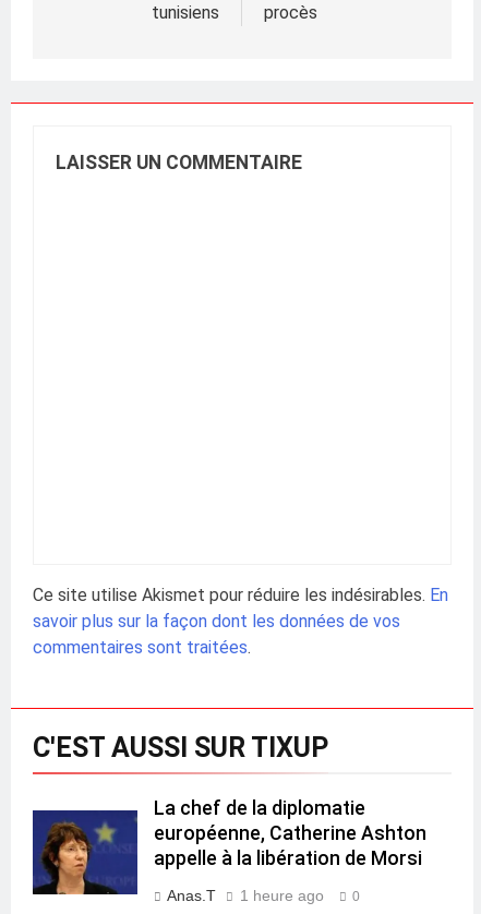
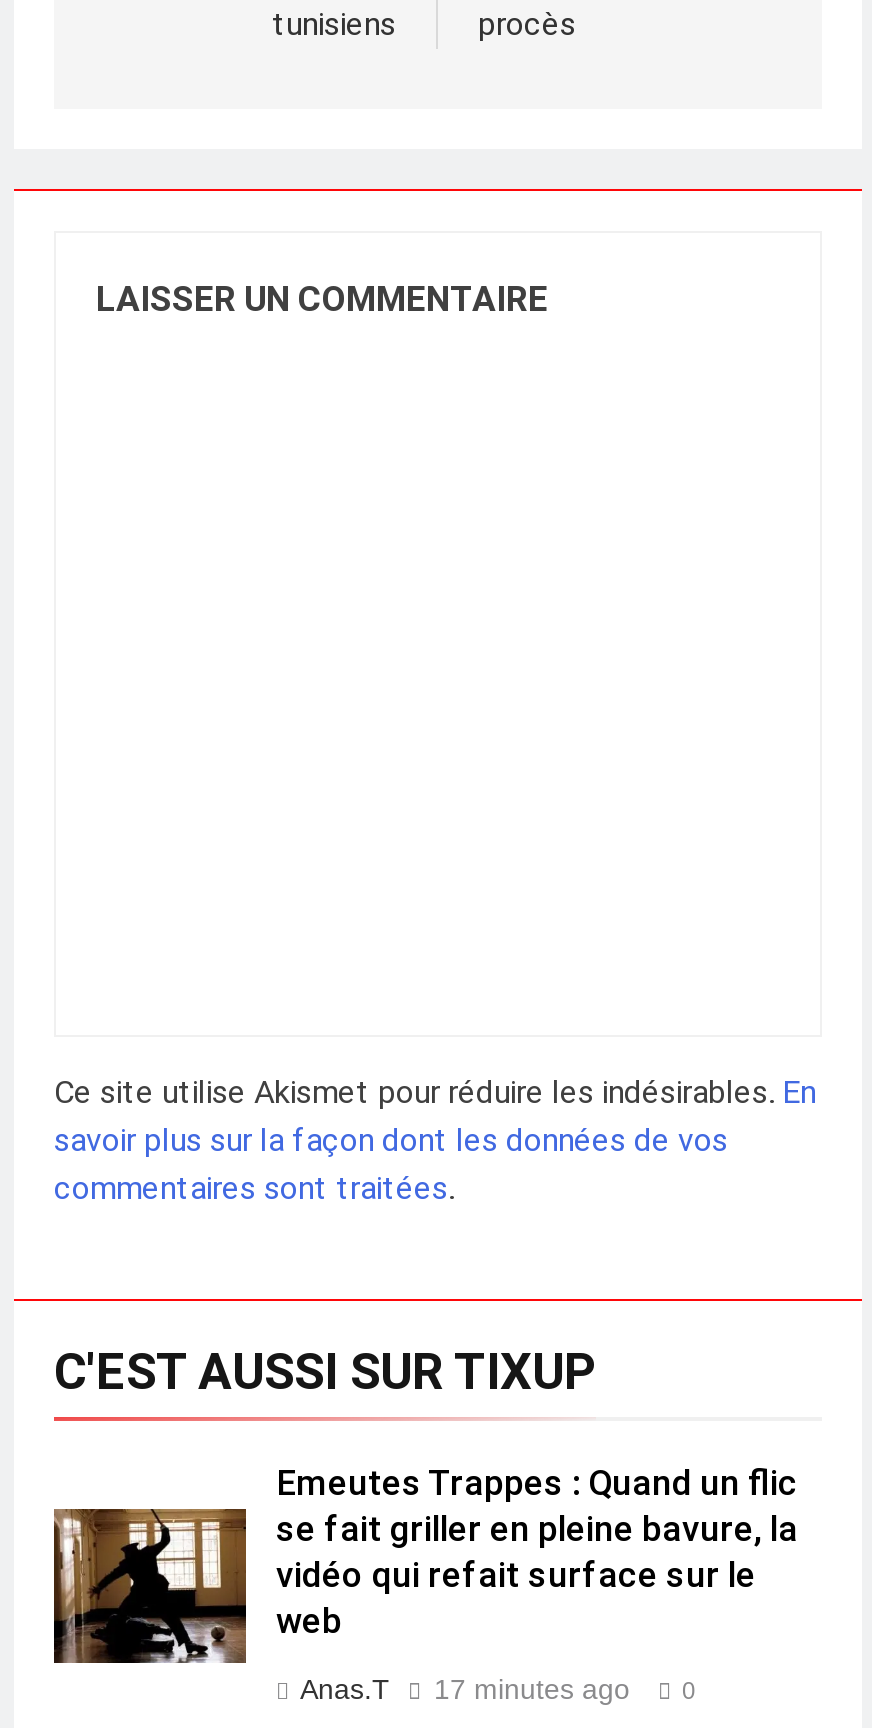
- [image]
- La chef de la diplomatie
- européenne, Catherine Ashton
- appelle à la libération de Morsi
+ [image]
+ Emeutes Trappes : Quand un flic
+ se fait griller en pleine bavure, la
+ vidéo qui refait surface sur le
+ web

- Anas.T 1 heure ago 0
+ Anas.T 17 minutes ago 0
